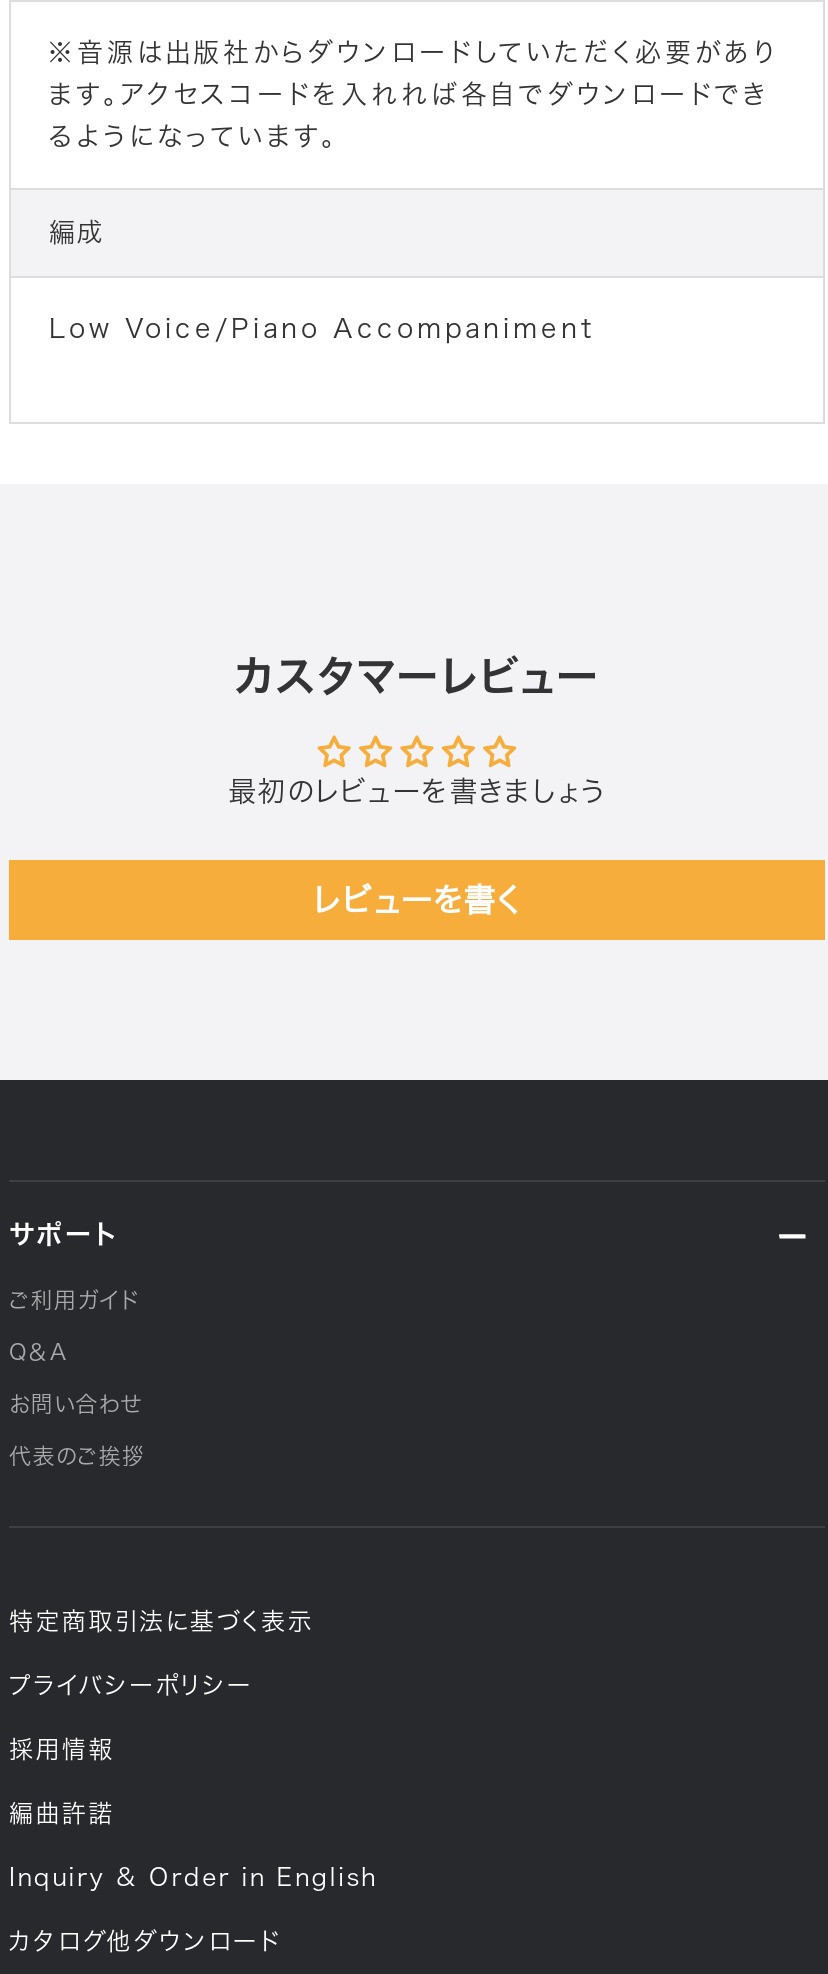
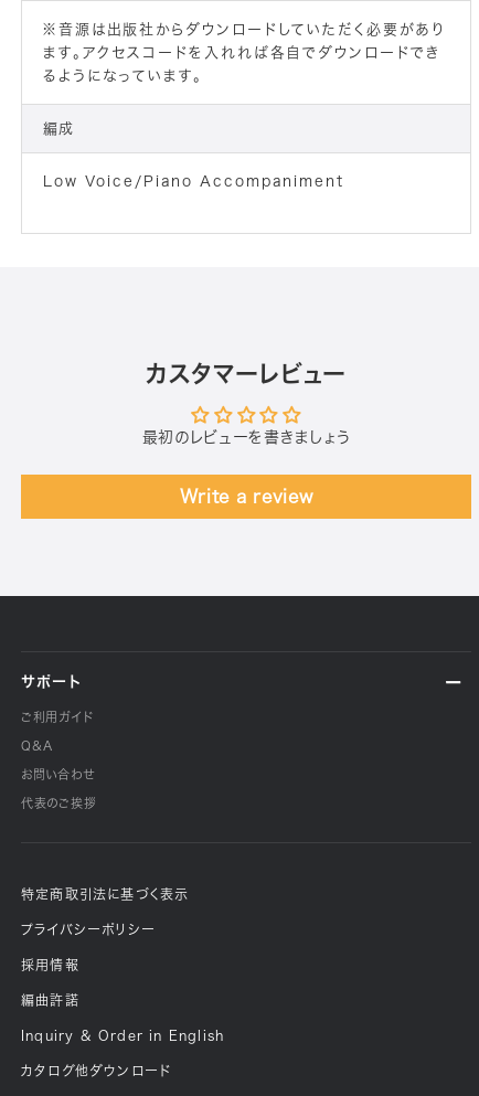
- レビューを書く
+ Write a review
